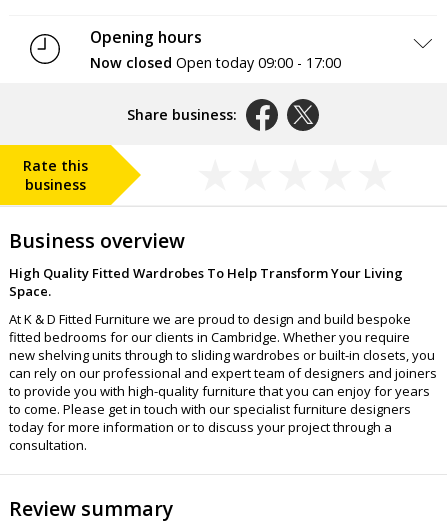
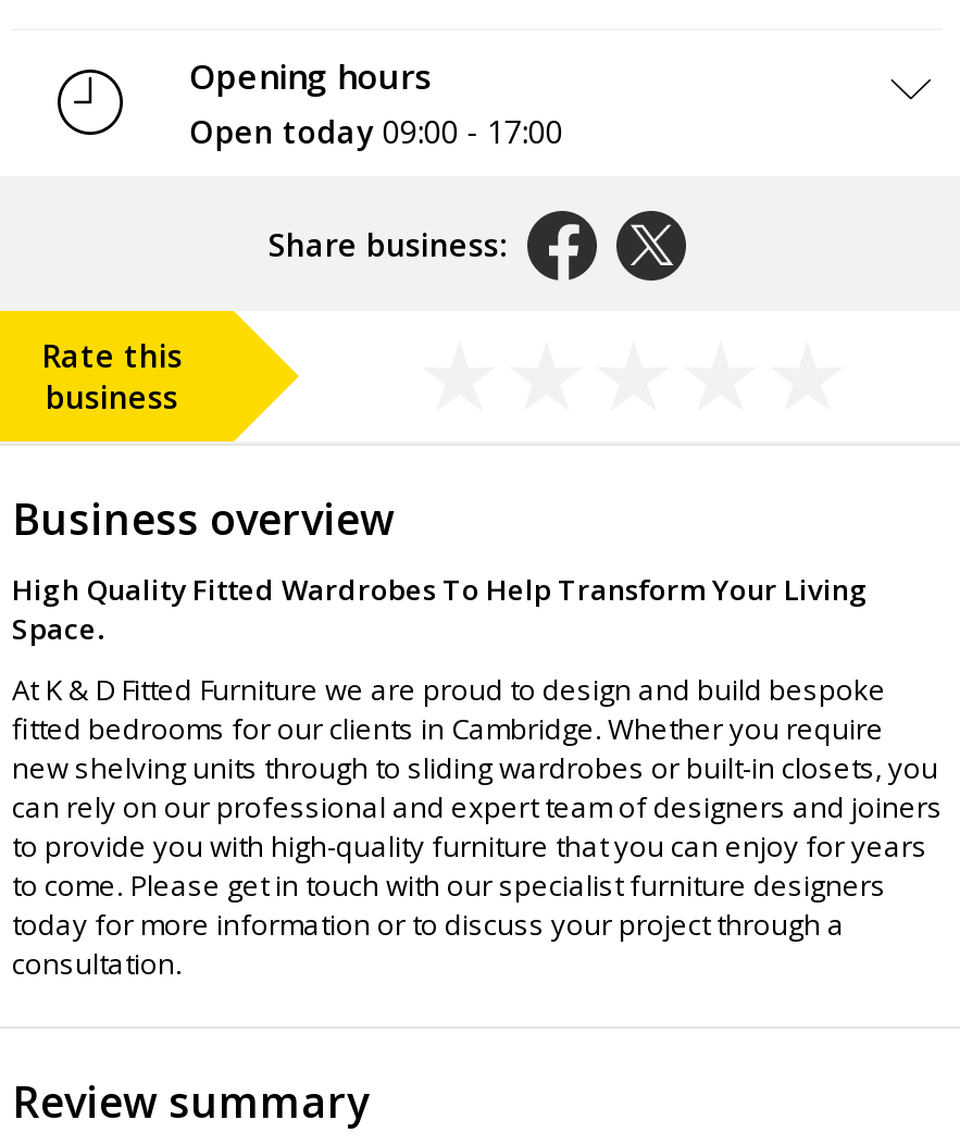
- Now closed Open today 09:00 - 17:00
+ Open today 09:00 - 17:00
